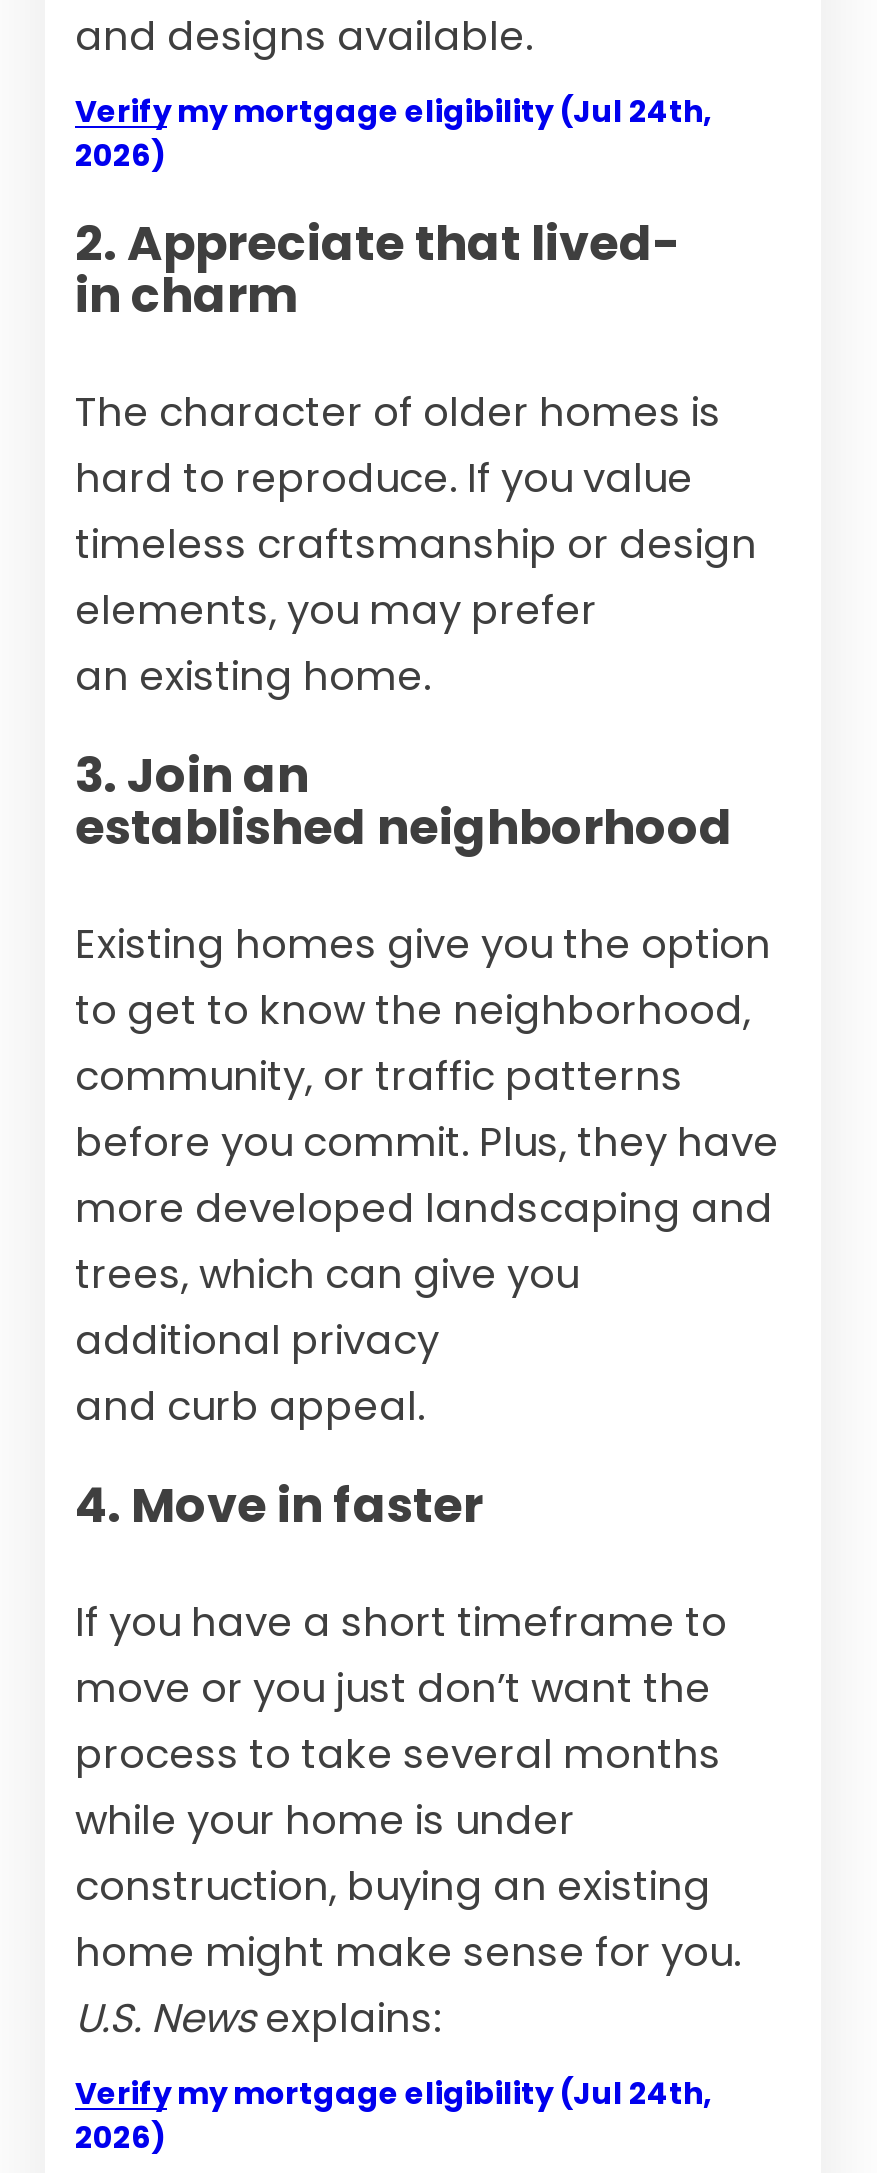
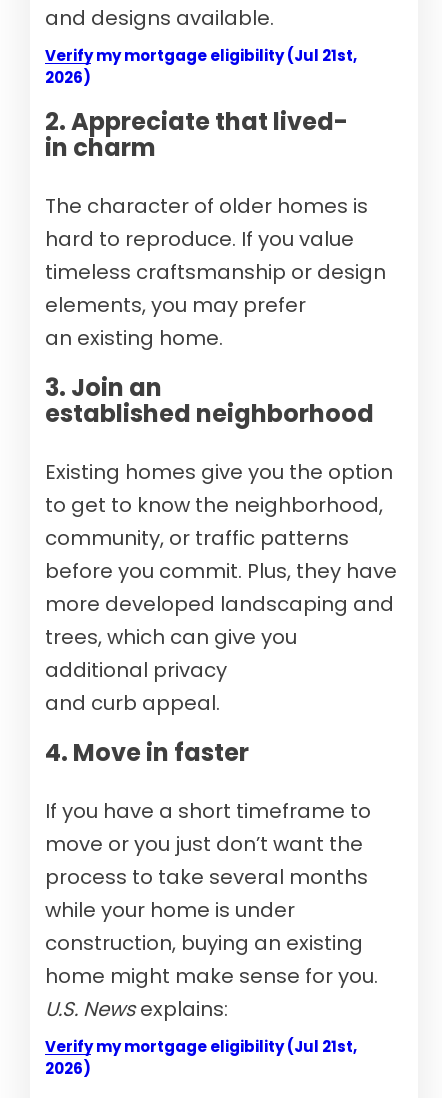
- Verify my mortgage eligibility (Jul 24th,
+ Verify my mortgage eligibility (Jul 21st,

- Verify my mortgage eligibility (Jul 24th,
+ Verify my mortgage eligibility (Jul 21st,
